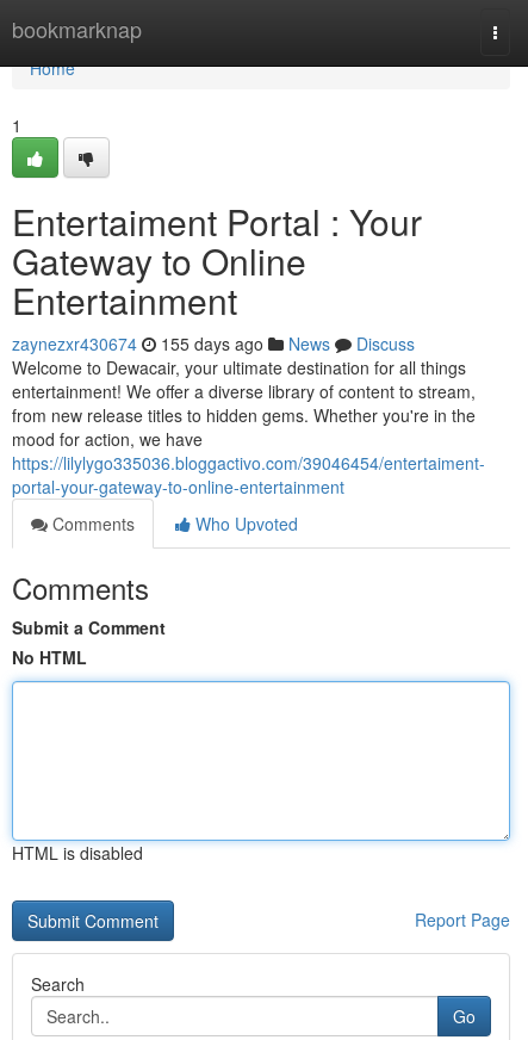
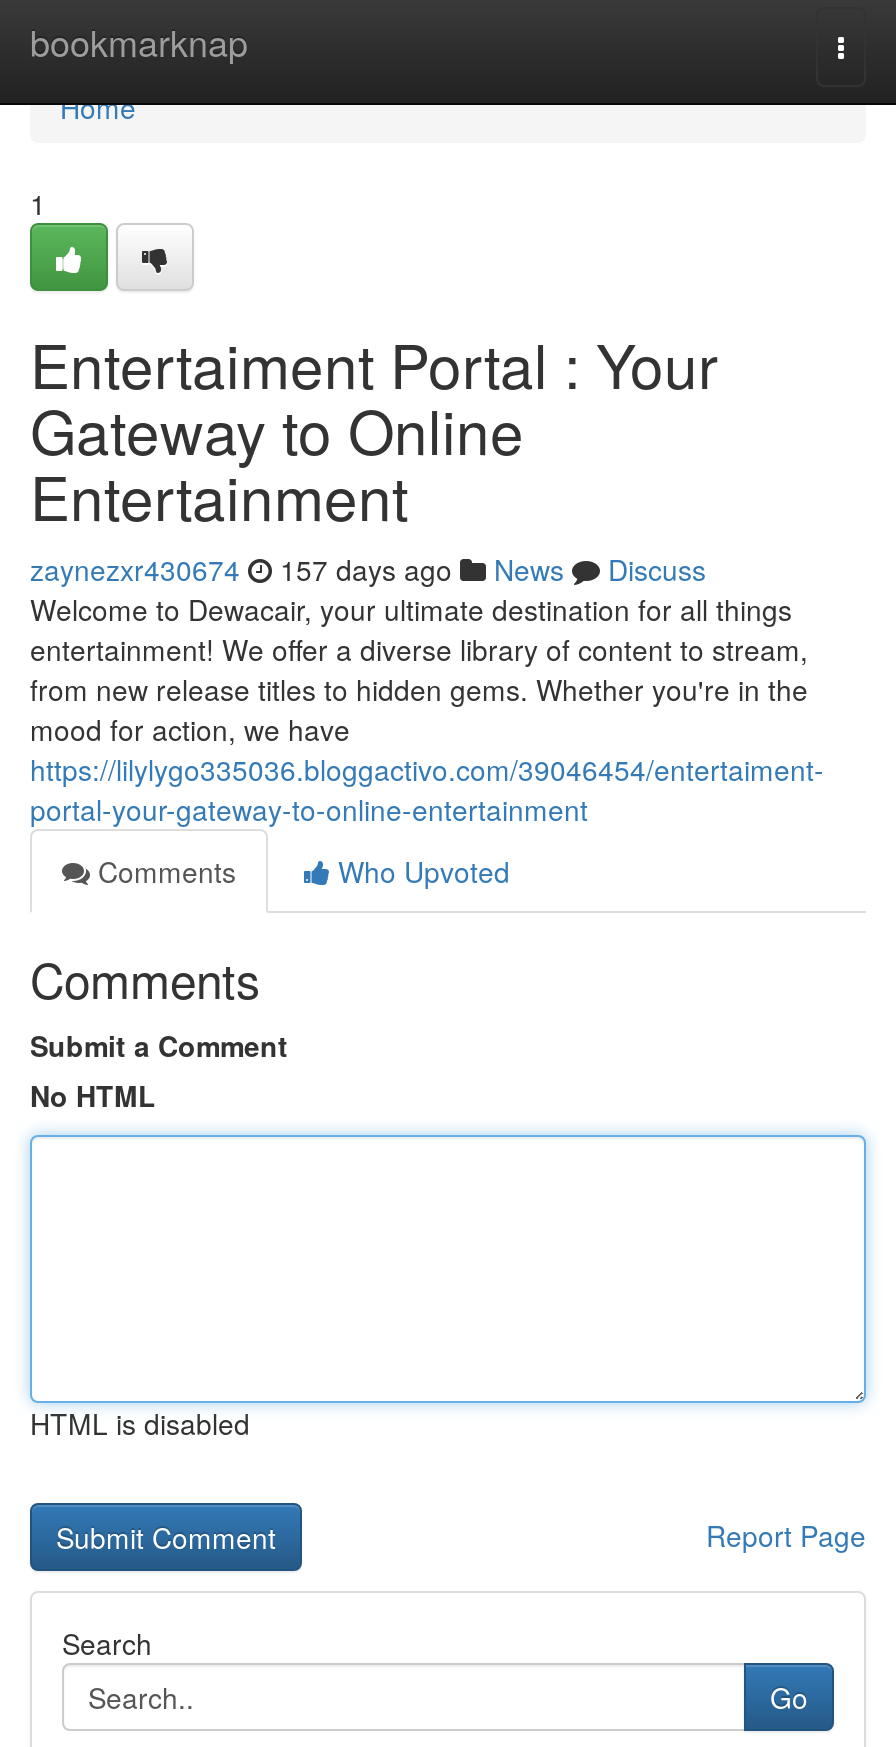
- zaynezxr430674 155 days ago News Discuss
+ zaynezxr430674 157 days ago News Discuss
